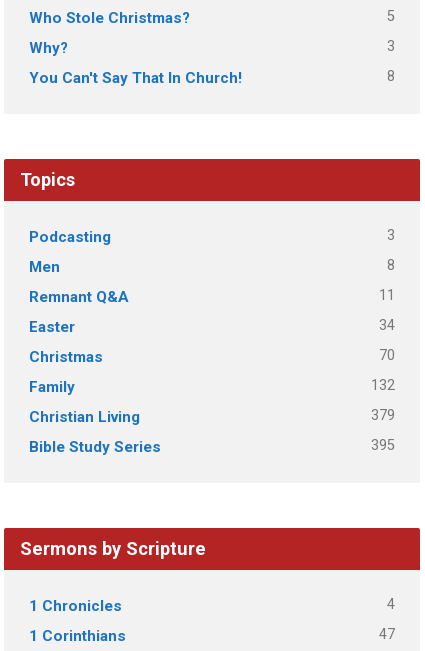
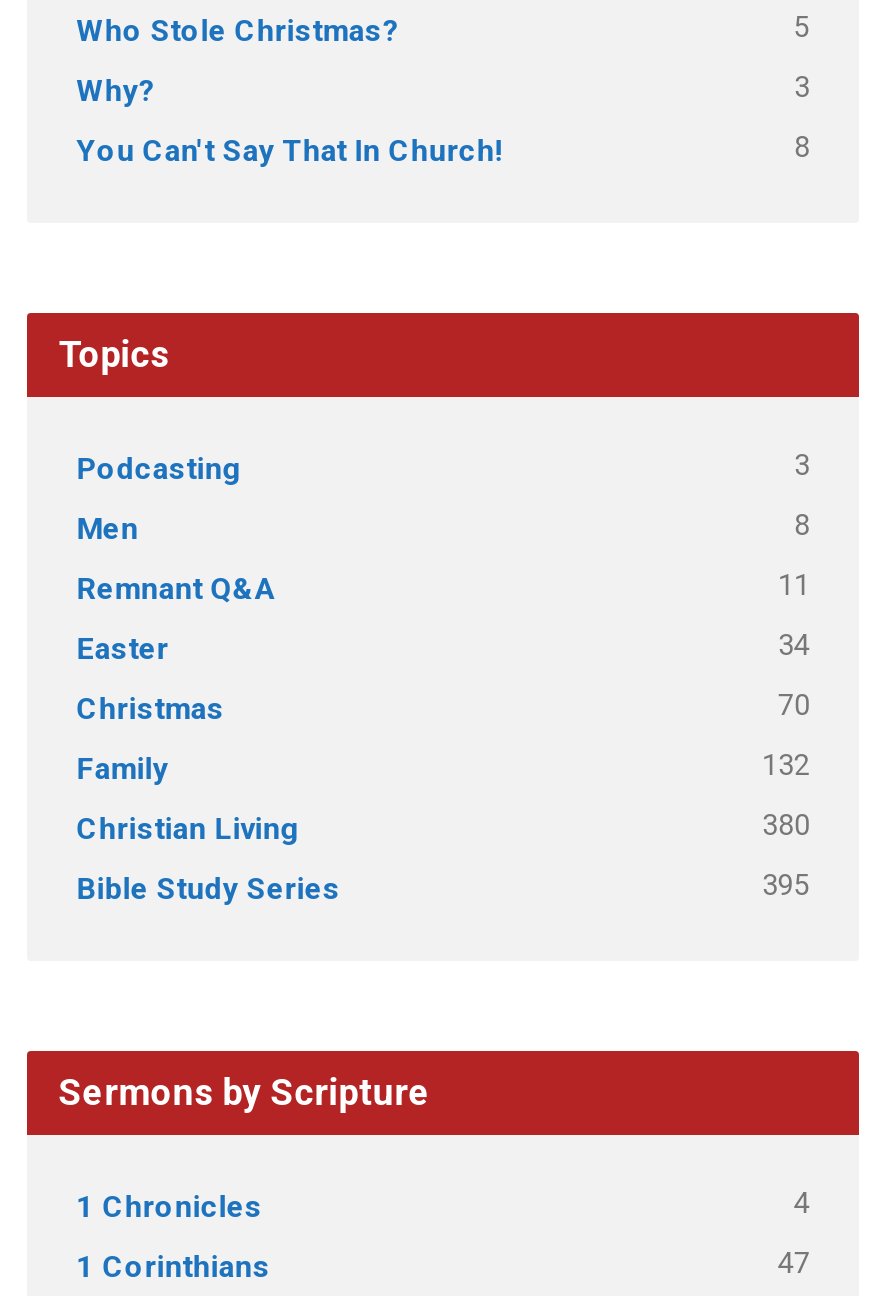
- 379
+ 380
